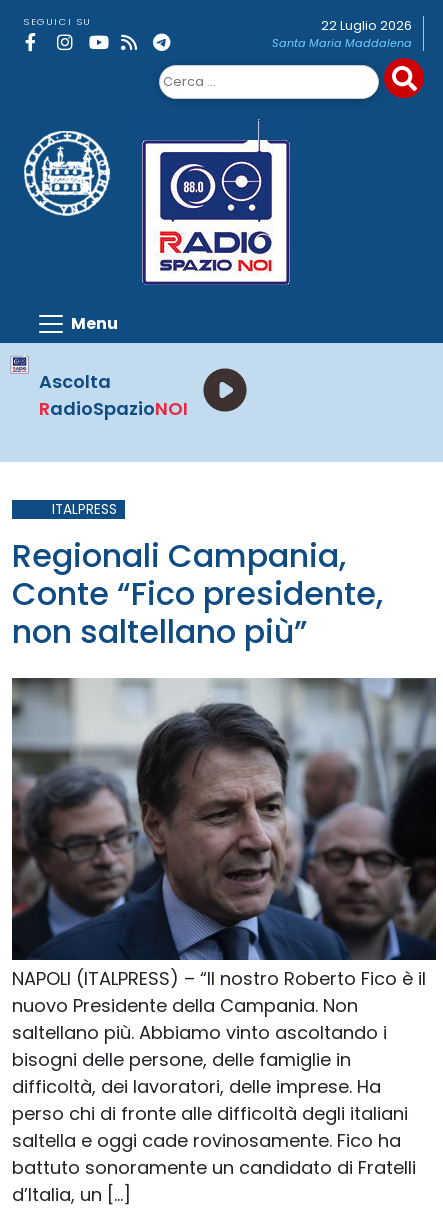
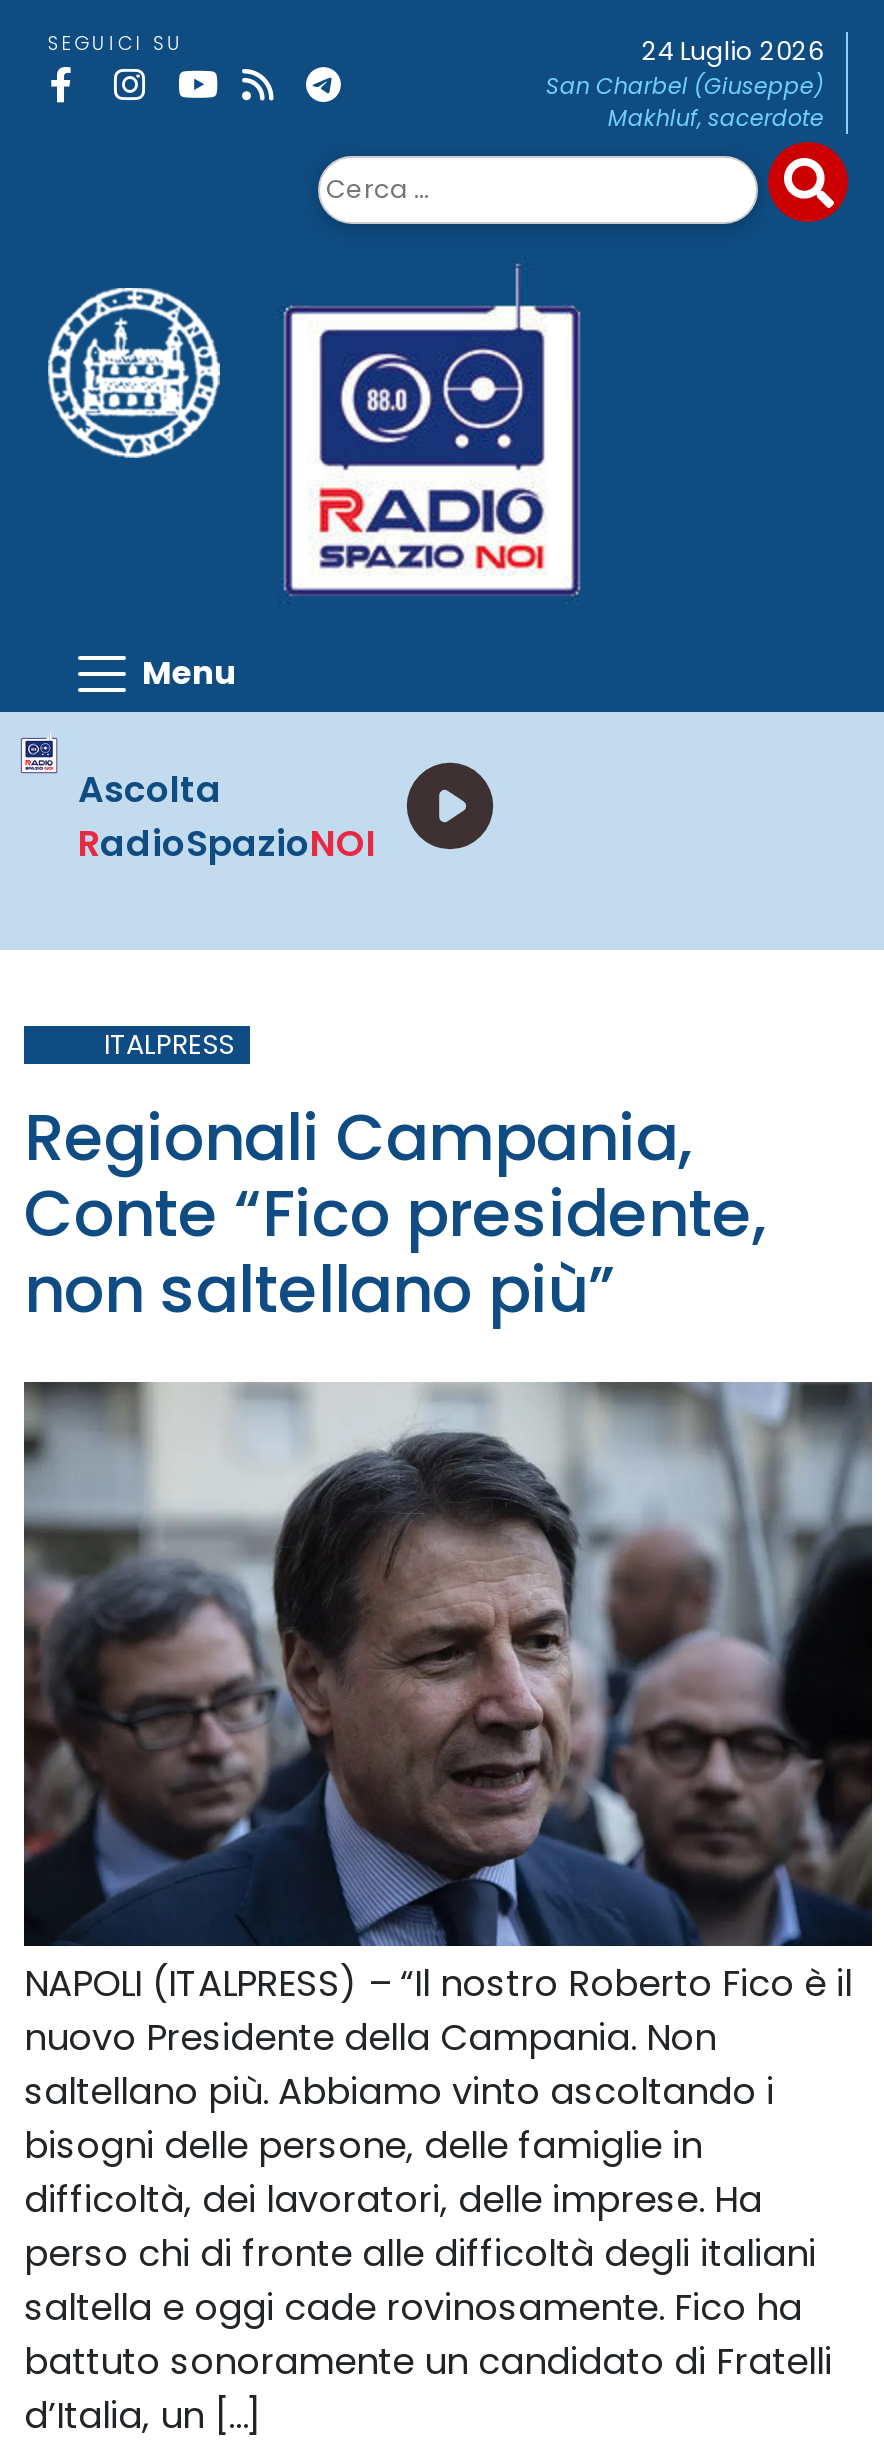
- 22 Luglio 2026
- Santa Maria Maddalena
+ 24 Luglio 2026
+ San Charbel (Giuseppe)
+ Makhluf, sacerdote
